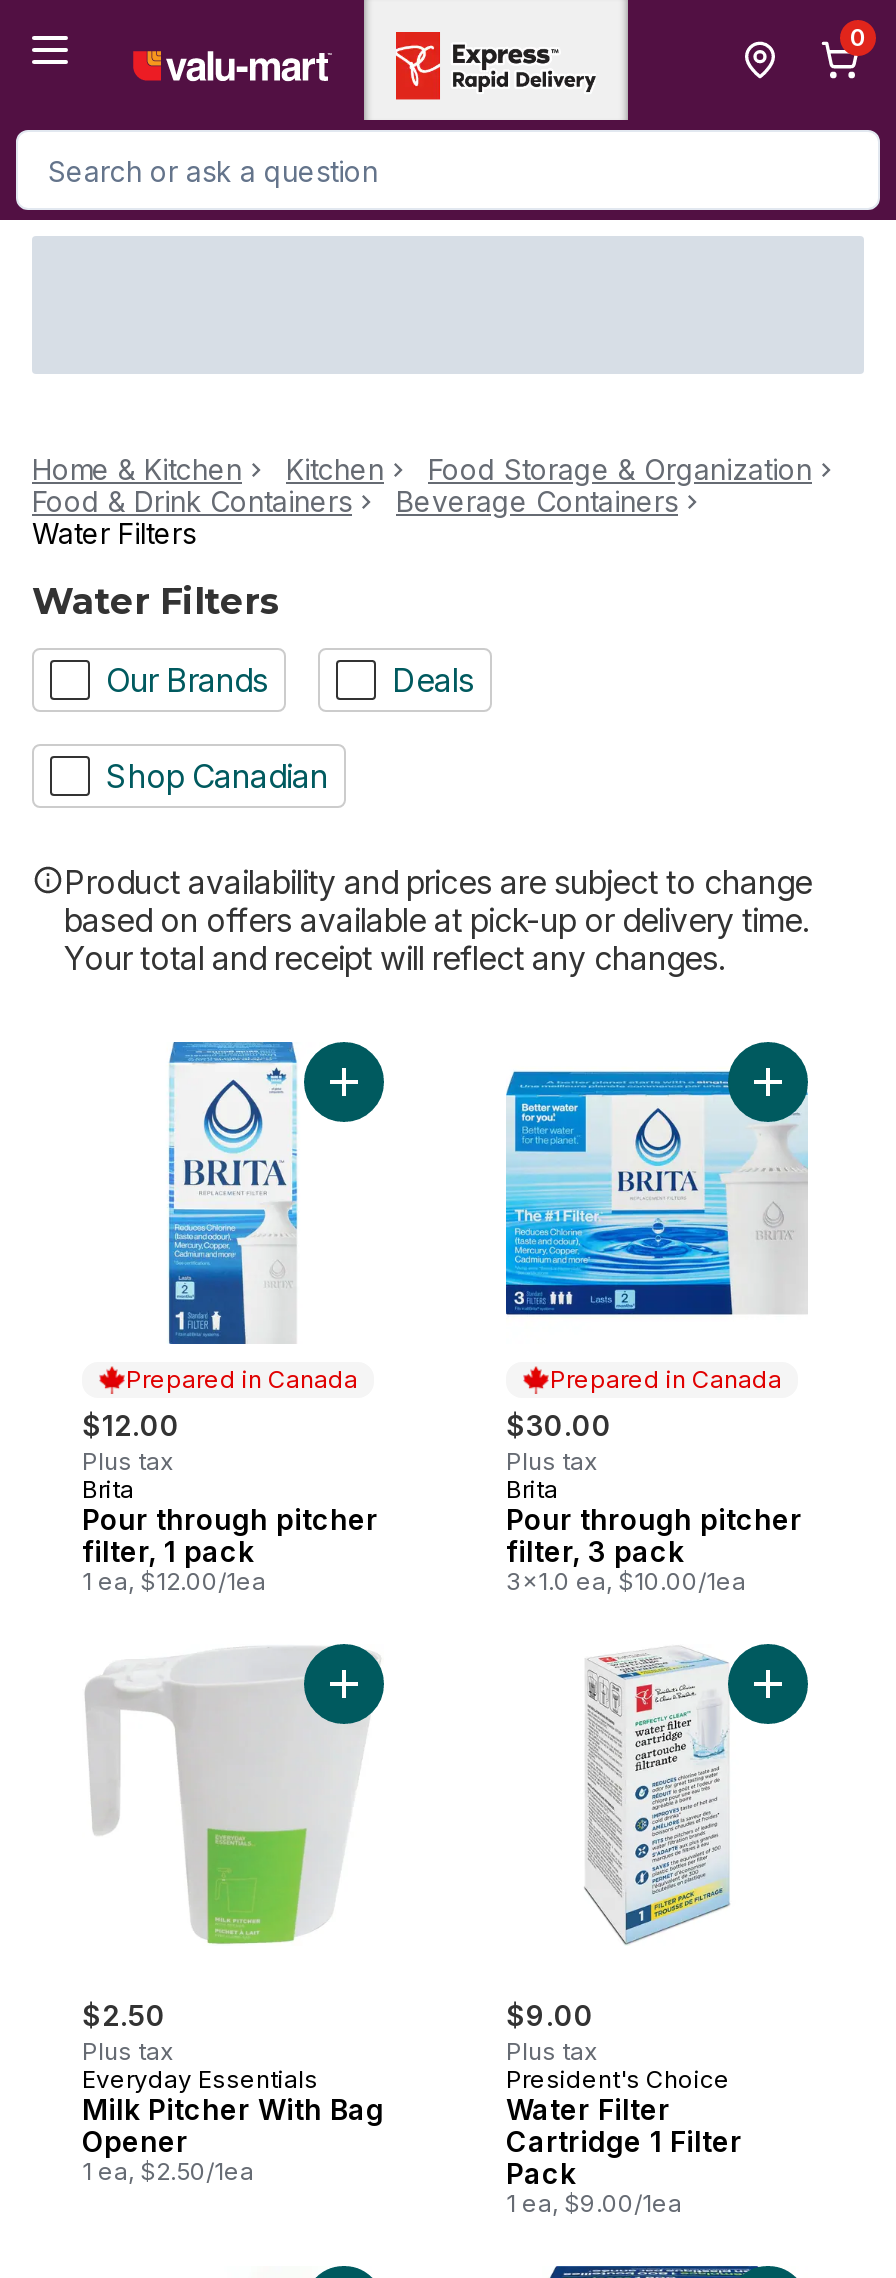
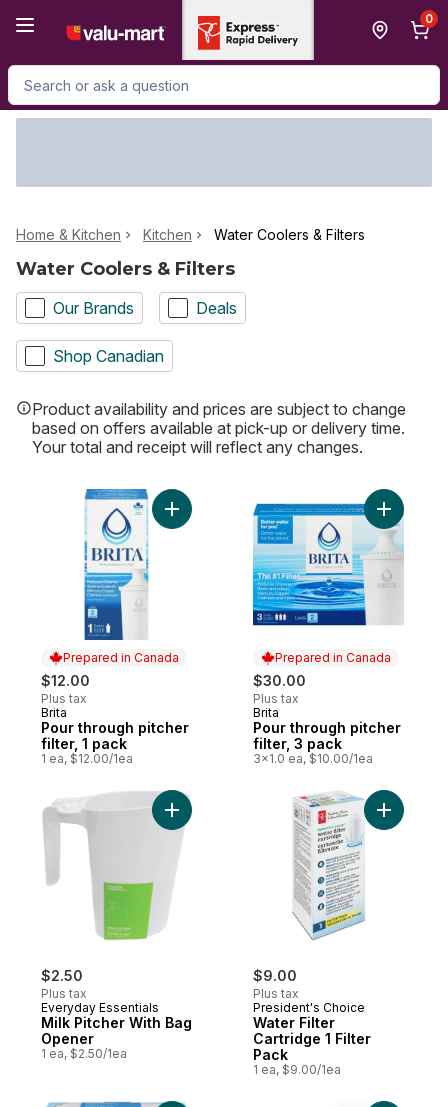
- Food Storage & Organization
- Food & Drink Containers
- Beverage Containers
- Water Filters
+ Water Coolers & Filters

- Water Filters
+ Water Coolers & Filters
